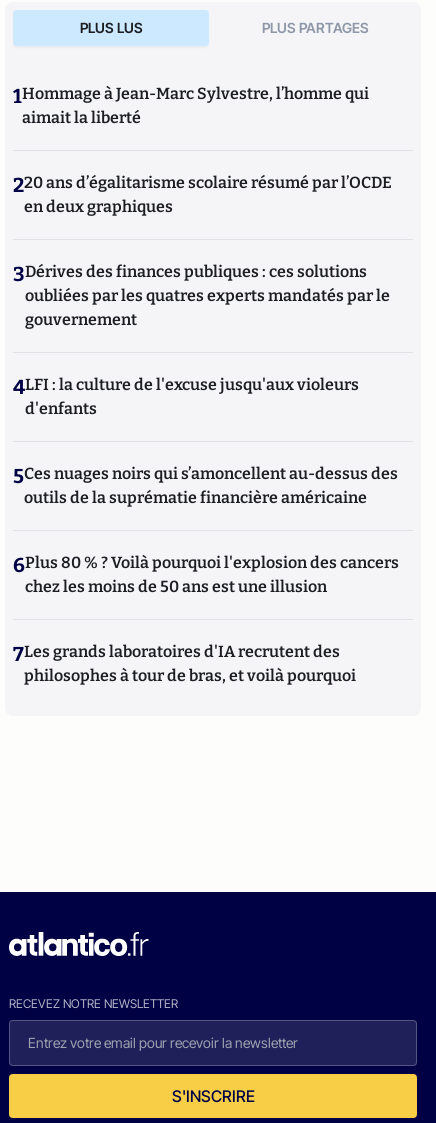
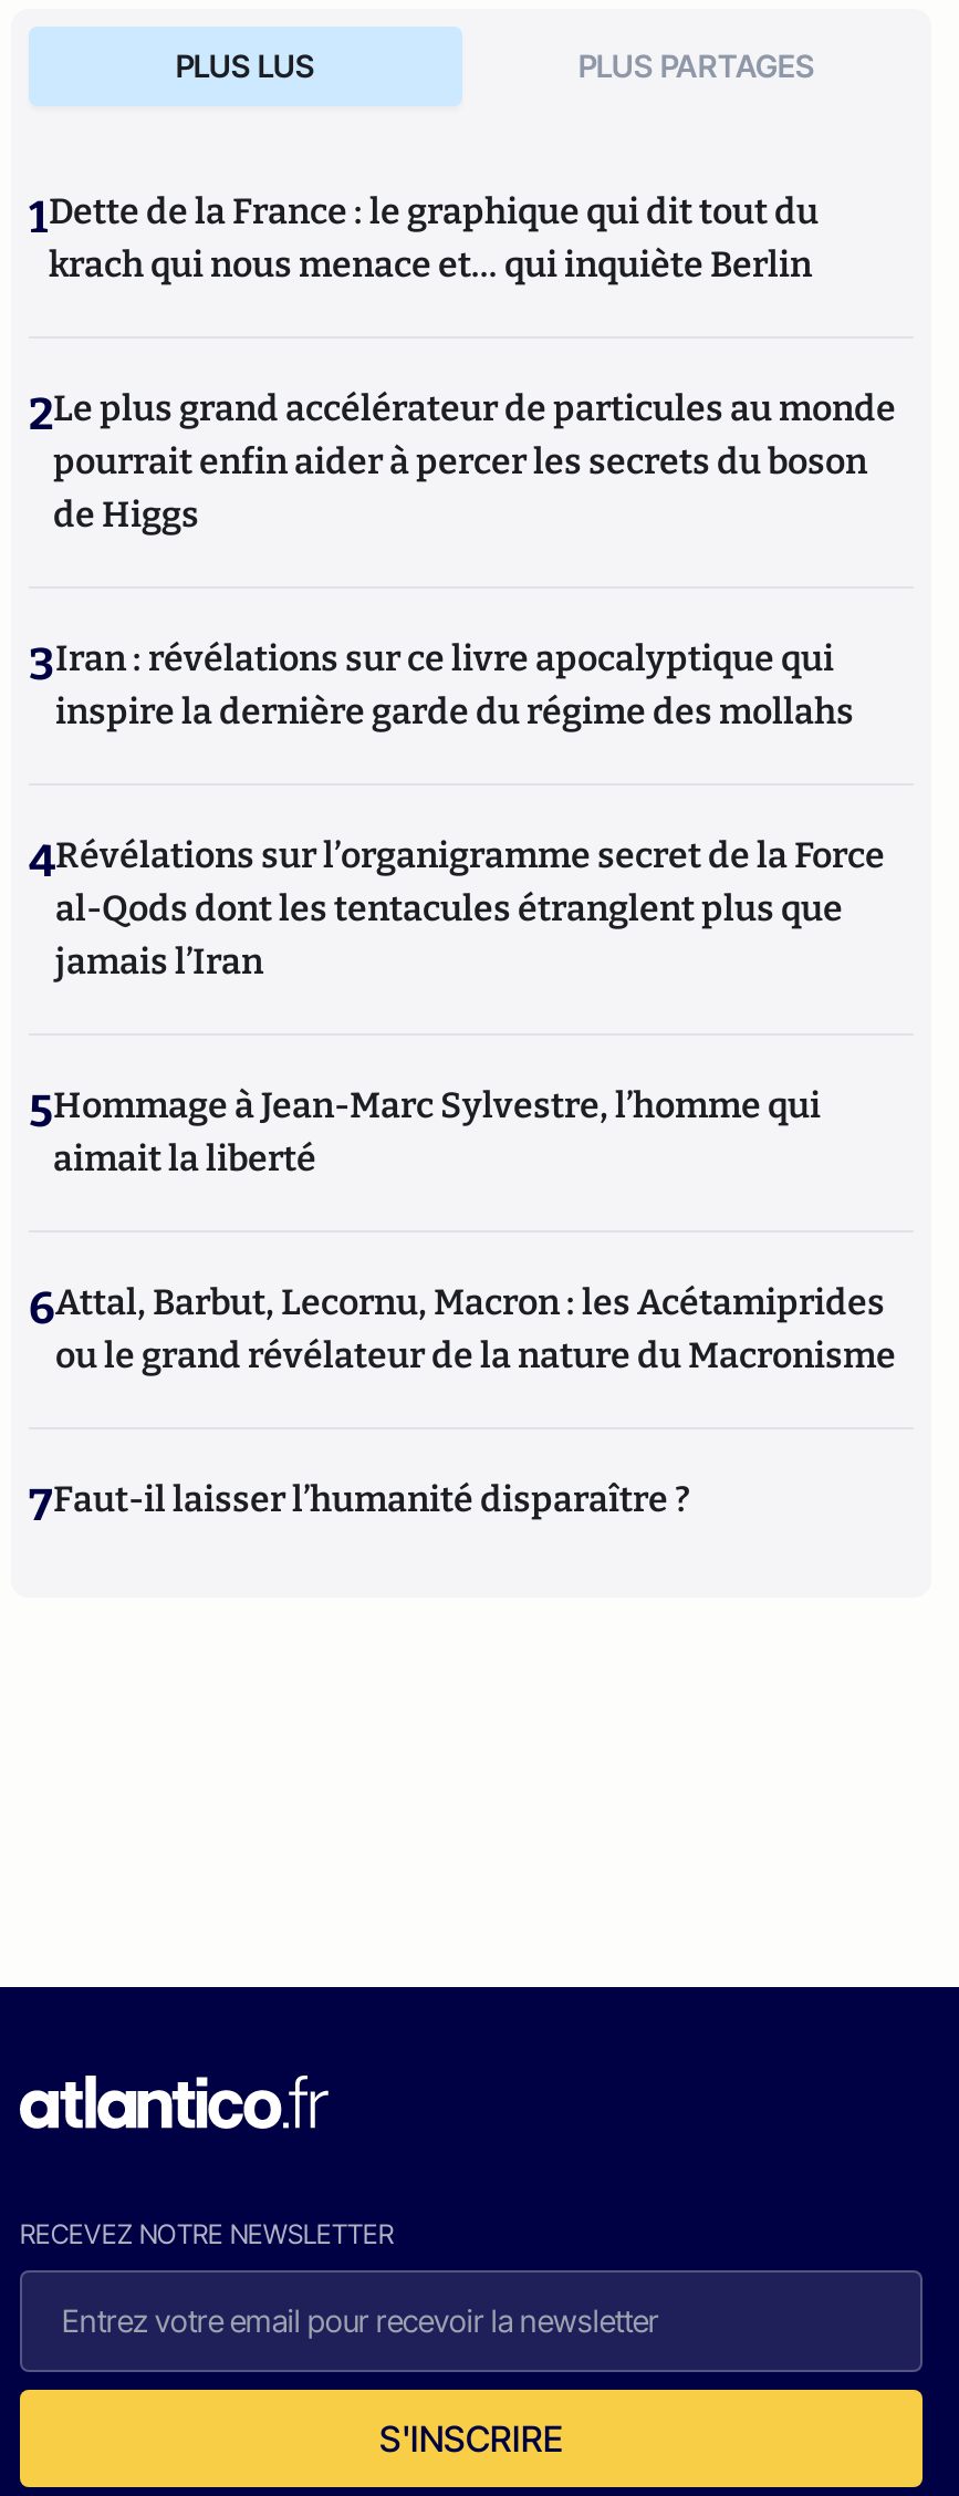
- 1Hommage à Jean-Marc Sylvestre, l’homme qui
+ 1Dette de la France : le graphique qui dit tout du
+ krach qui nous menace et… qui inquiète Berlin
+ 2Le plus grand accélérateur de particules au monde
+ pourrait enfin aider à percer les secrets du boson
+ de Higgs
+ 3Iran : révélations sur ce livre apocalyptique qui
+ inspire la dernière garde du régime des mollahs
+ 4Révélations sur l’organigramme secret de la Force
+ al-Qods dont les tentacules étranglent plus que
+ jamais l’Iran
+ 5Hommage à Jean-Marc Sylvestre, l’homme qui

moved down: aimait la liberté

- 220 ans d’égalitarisme scolaire résumé par l’OCDE
- en deux graphiques
- 3Dérives des finances publiques : ces solutions
- oubliées par les quatres experts mandatés par le
- gouvernement
- 4LFI : la culture de l'excuse jusqu'aux violeurs
- d'enfants
- 5Ces nuages noirs qui s’amoncellent au-dessus des
- outils de la suprématie financière américaine
- 6Plus 80 % ? Voilà pourquoi l'explosion des cancers
- chez les moins de 50 ans est une illusion
- 7Les grands laboratoires d'IA recrutent des
- philosophes à tour de bras, et voilà pourquoi
+ 6Attal, Barbut, Lecornu, Macron : les Acétamiprides
+ ou le grand révélateur de la nature du Macronisme
+ 7Faut-il laisser l’humanité disparaître ?
